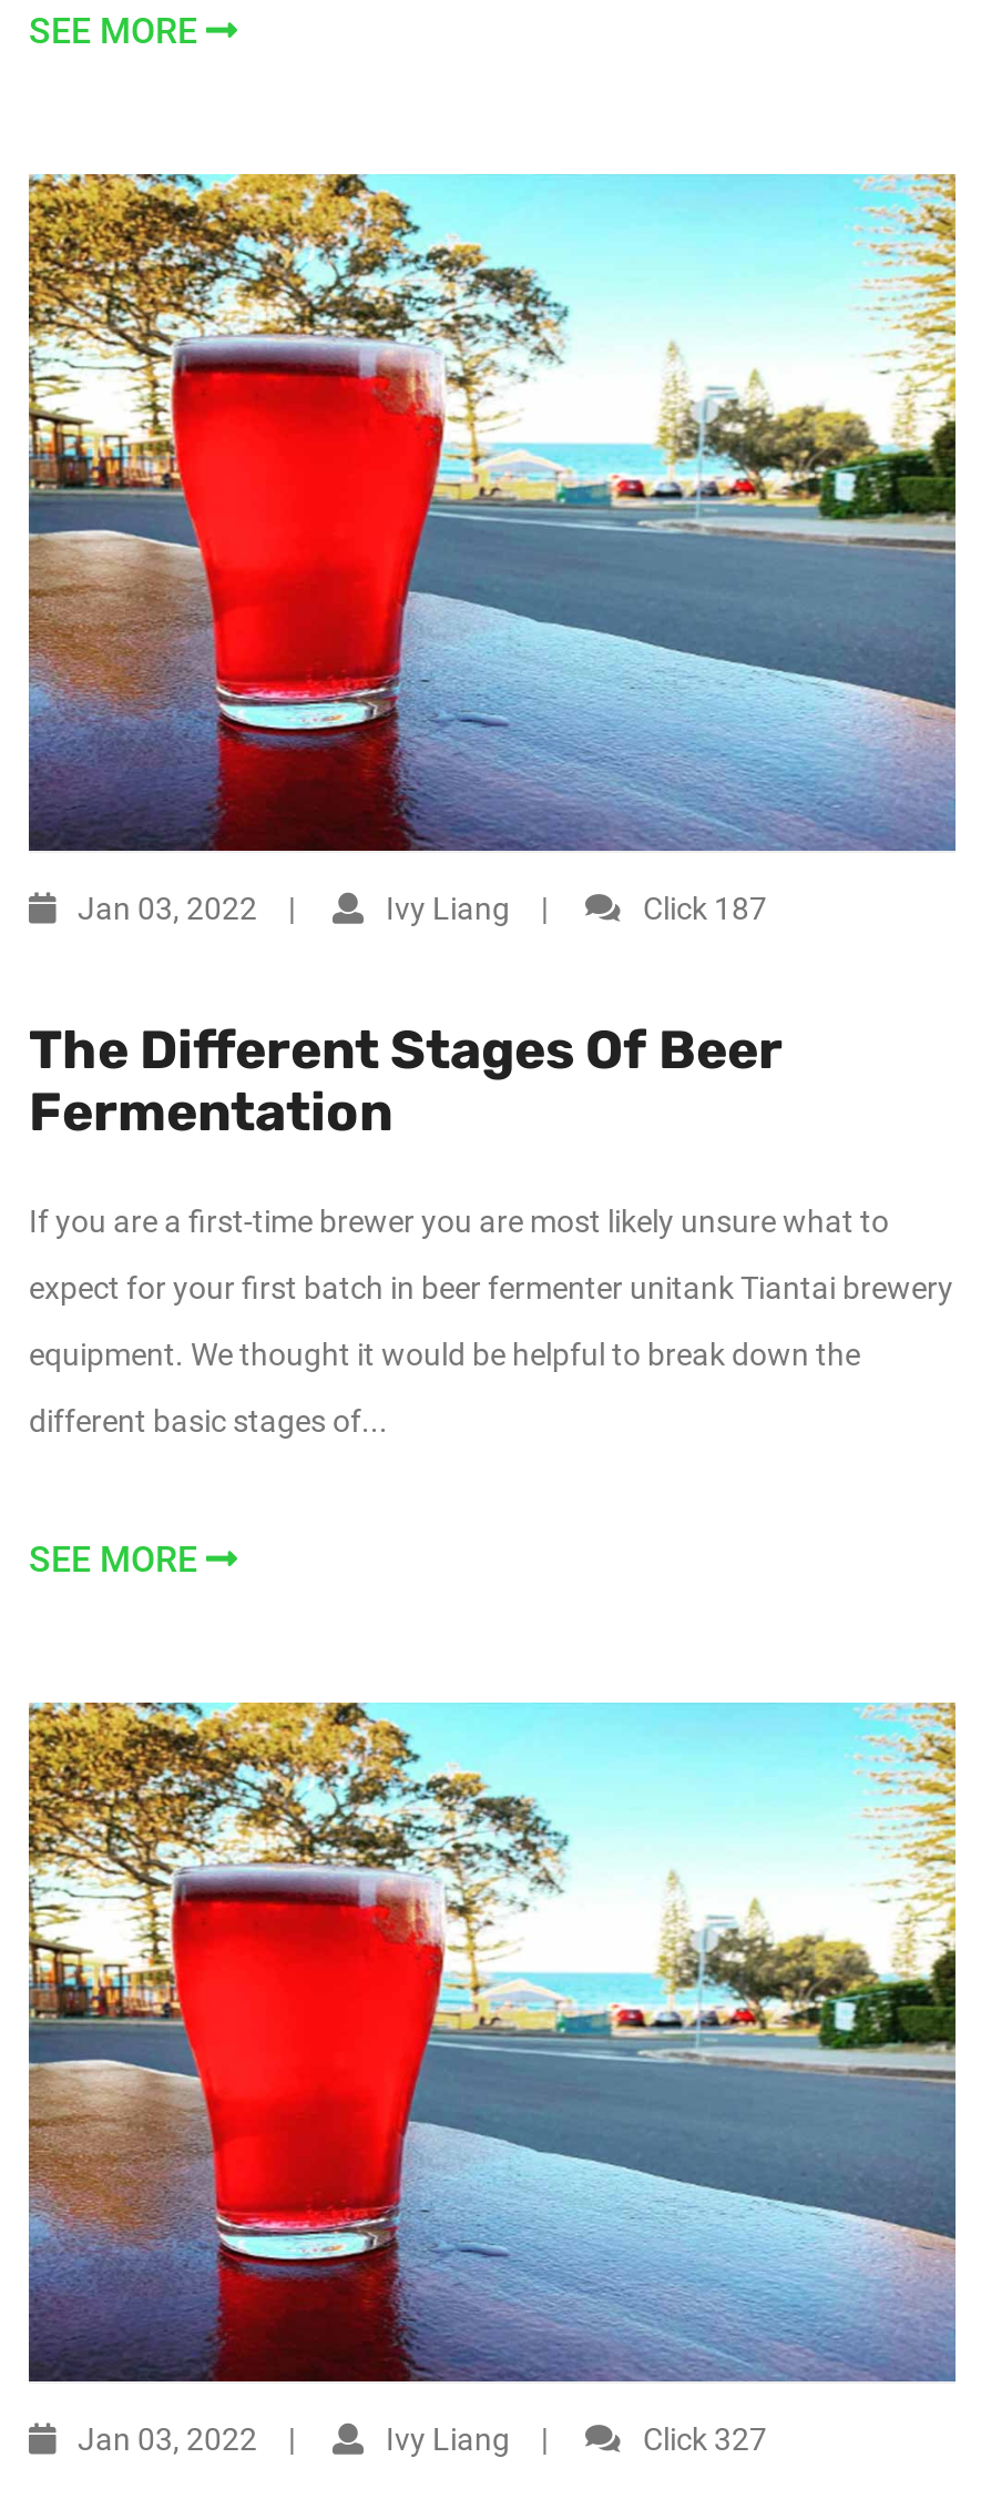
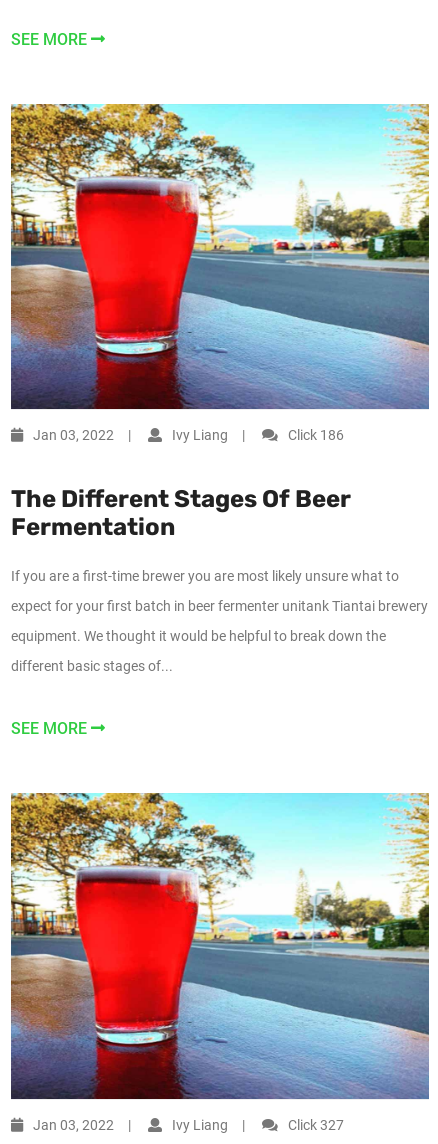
- Click 187
+ Click 186
